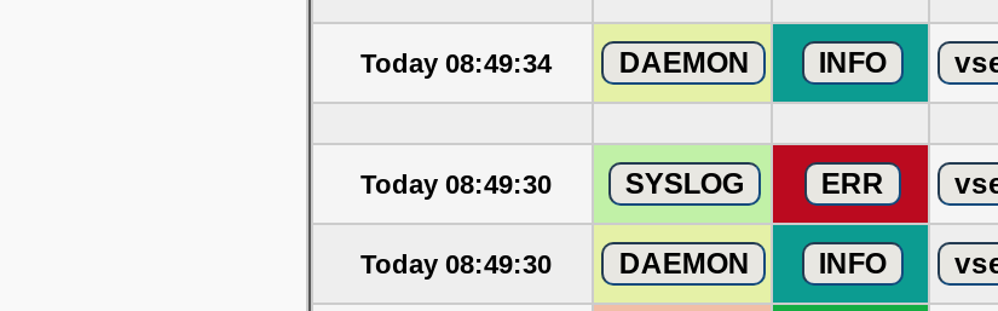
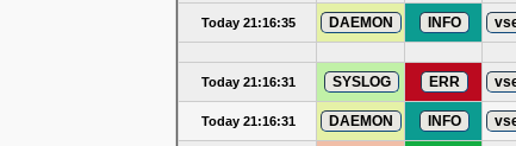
- Today 08:49:34
+ Today 21:16:35

- Today 08:49:30
+ Today 21:16:31

- Today 08:49:30
+ Today 21:16:31
